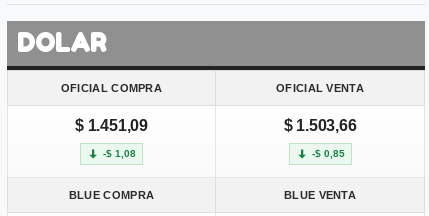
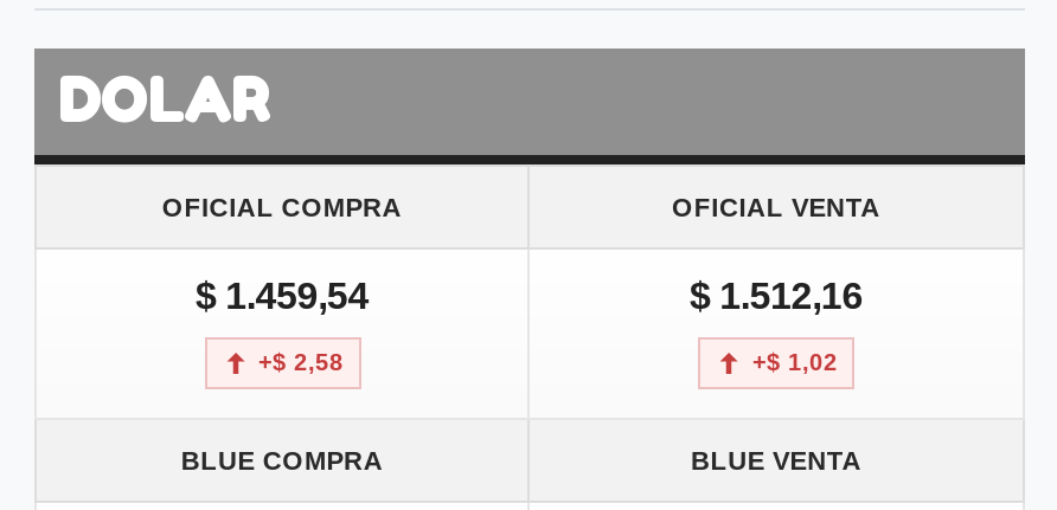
- $ 1.451,09
+ $ 1.459,54

- $ 1.503,66
+ $ 1.512,16

- -$ 1,08
+ +$ 2,58

- -$ 0,85
+ +$ 1,02
